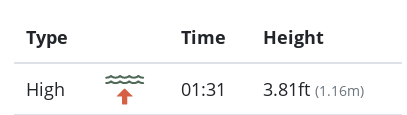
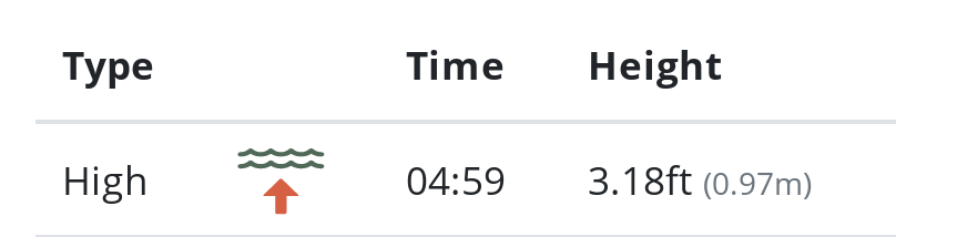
- 01:31
- 3.81ft (1.16m)
+ 04:59
+ 3.18ft (0.97m)
